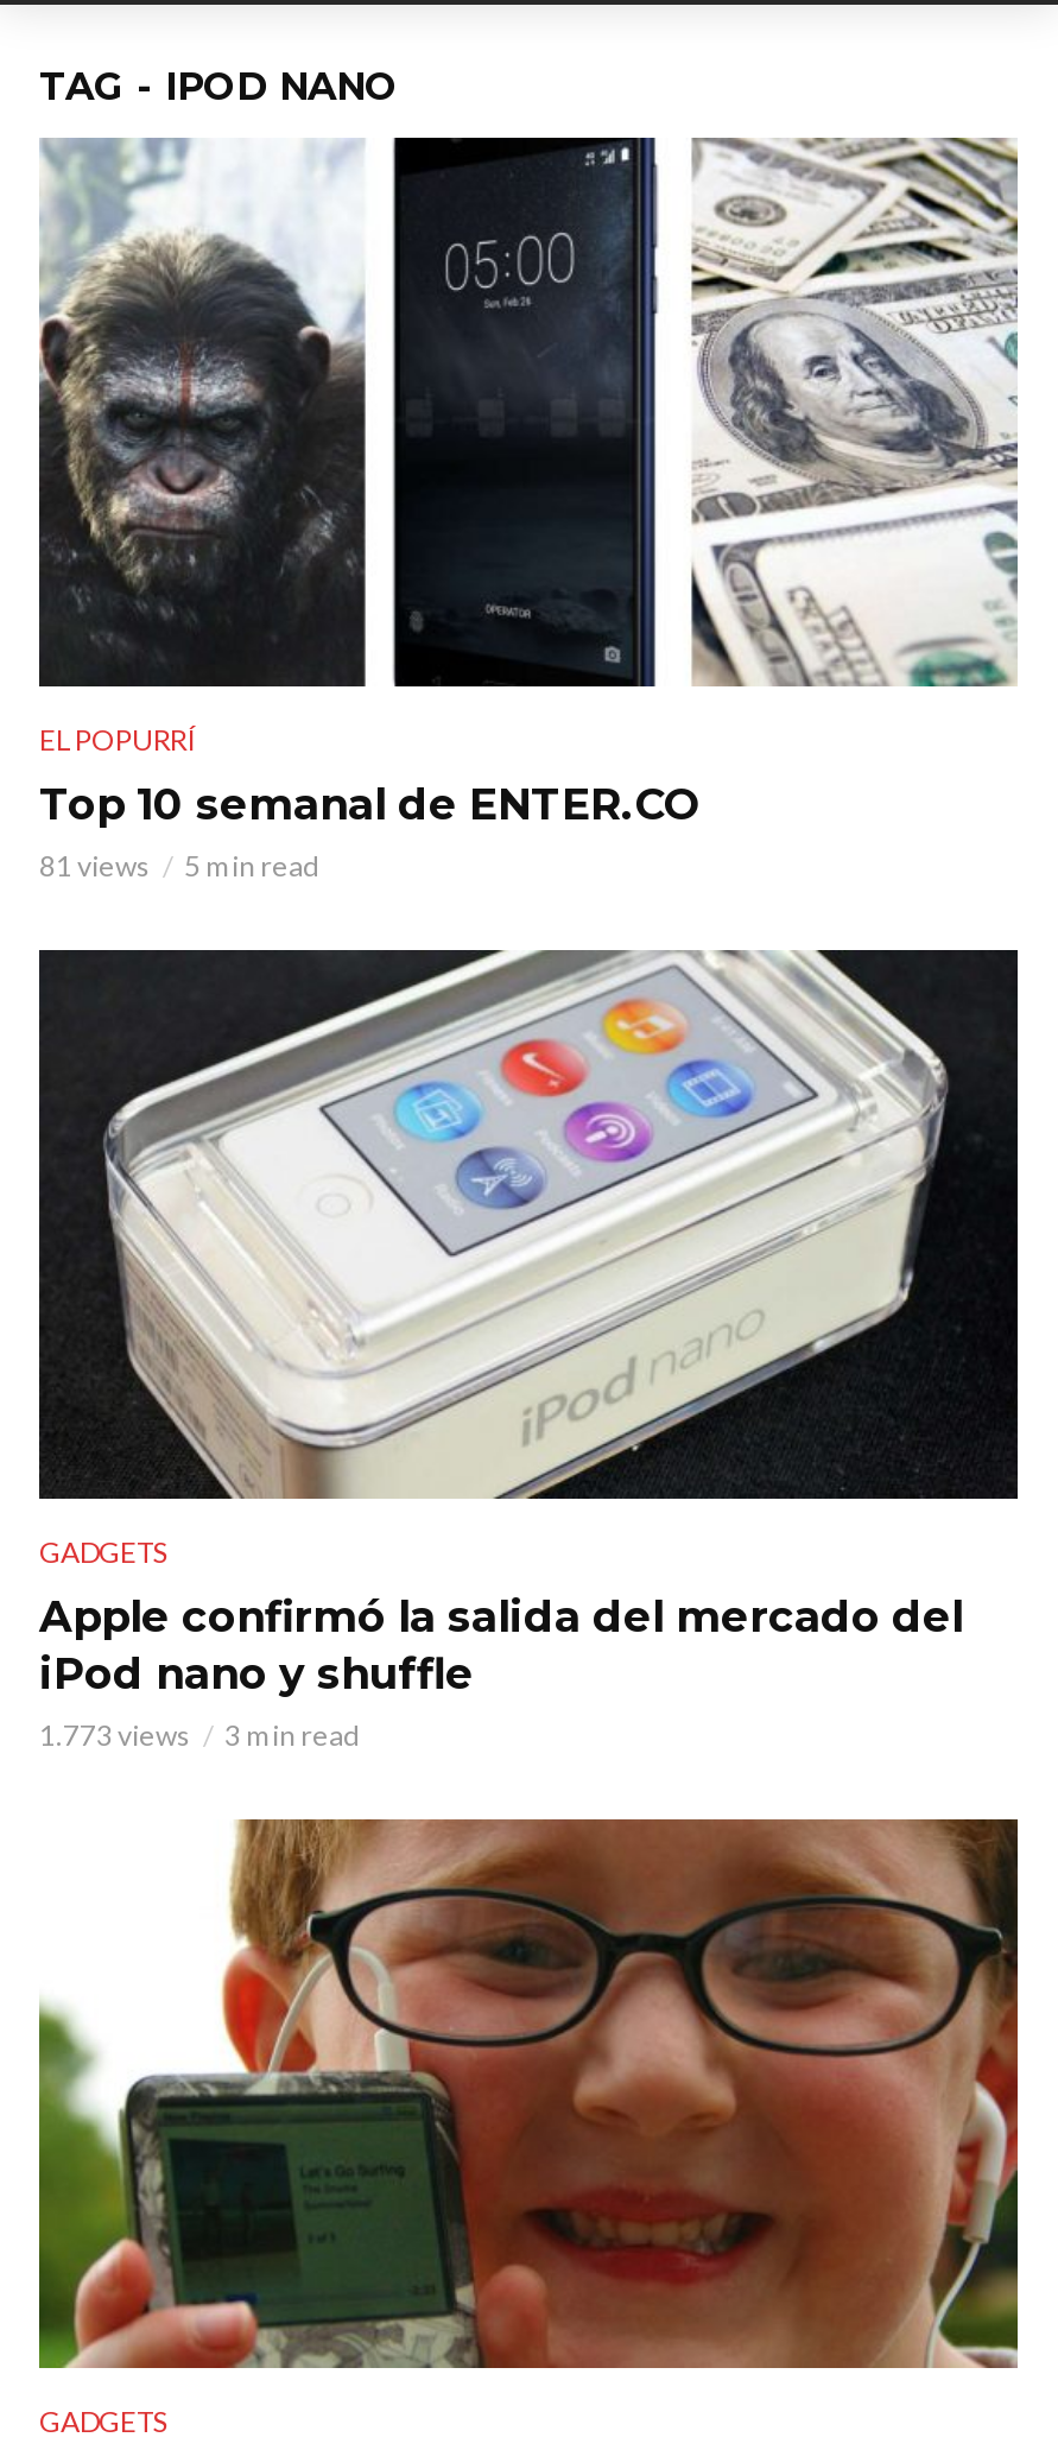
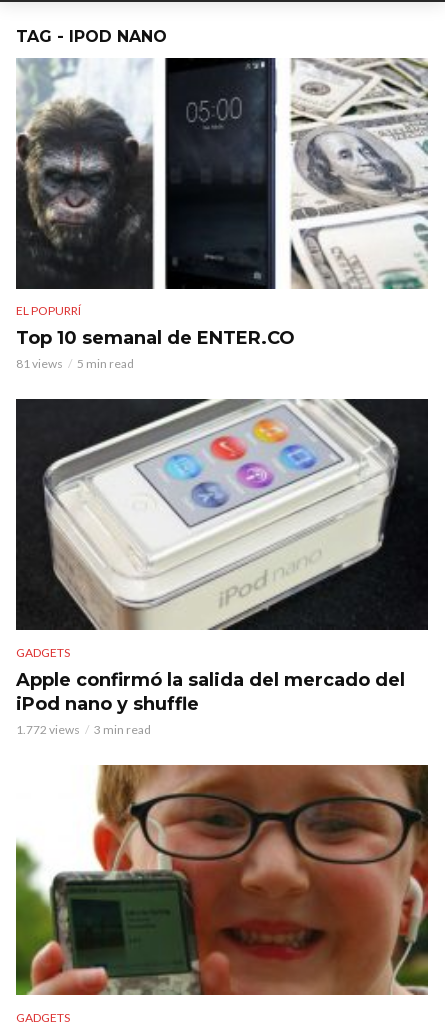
- 1.773 views 3 min read
+ 1.772 views 3 min read
